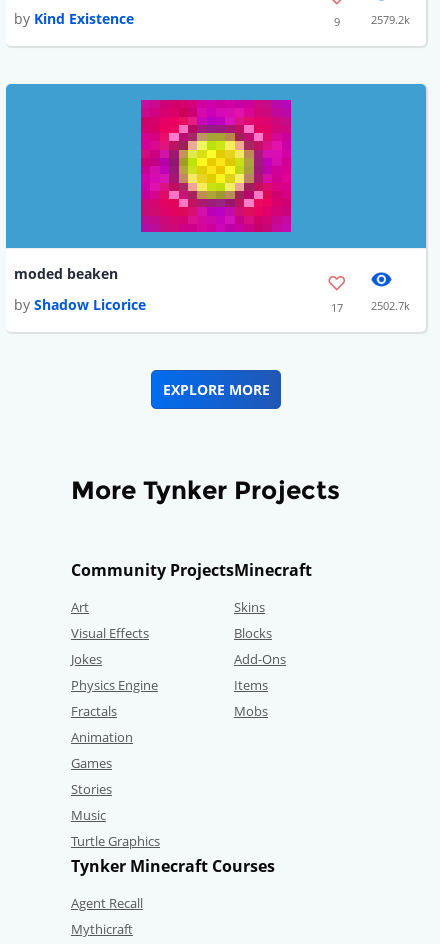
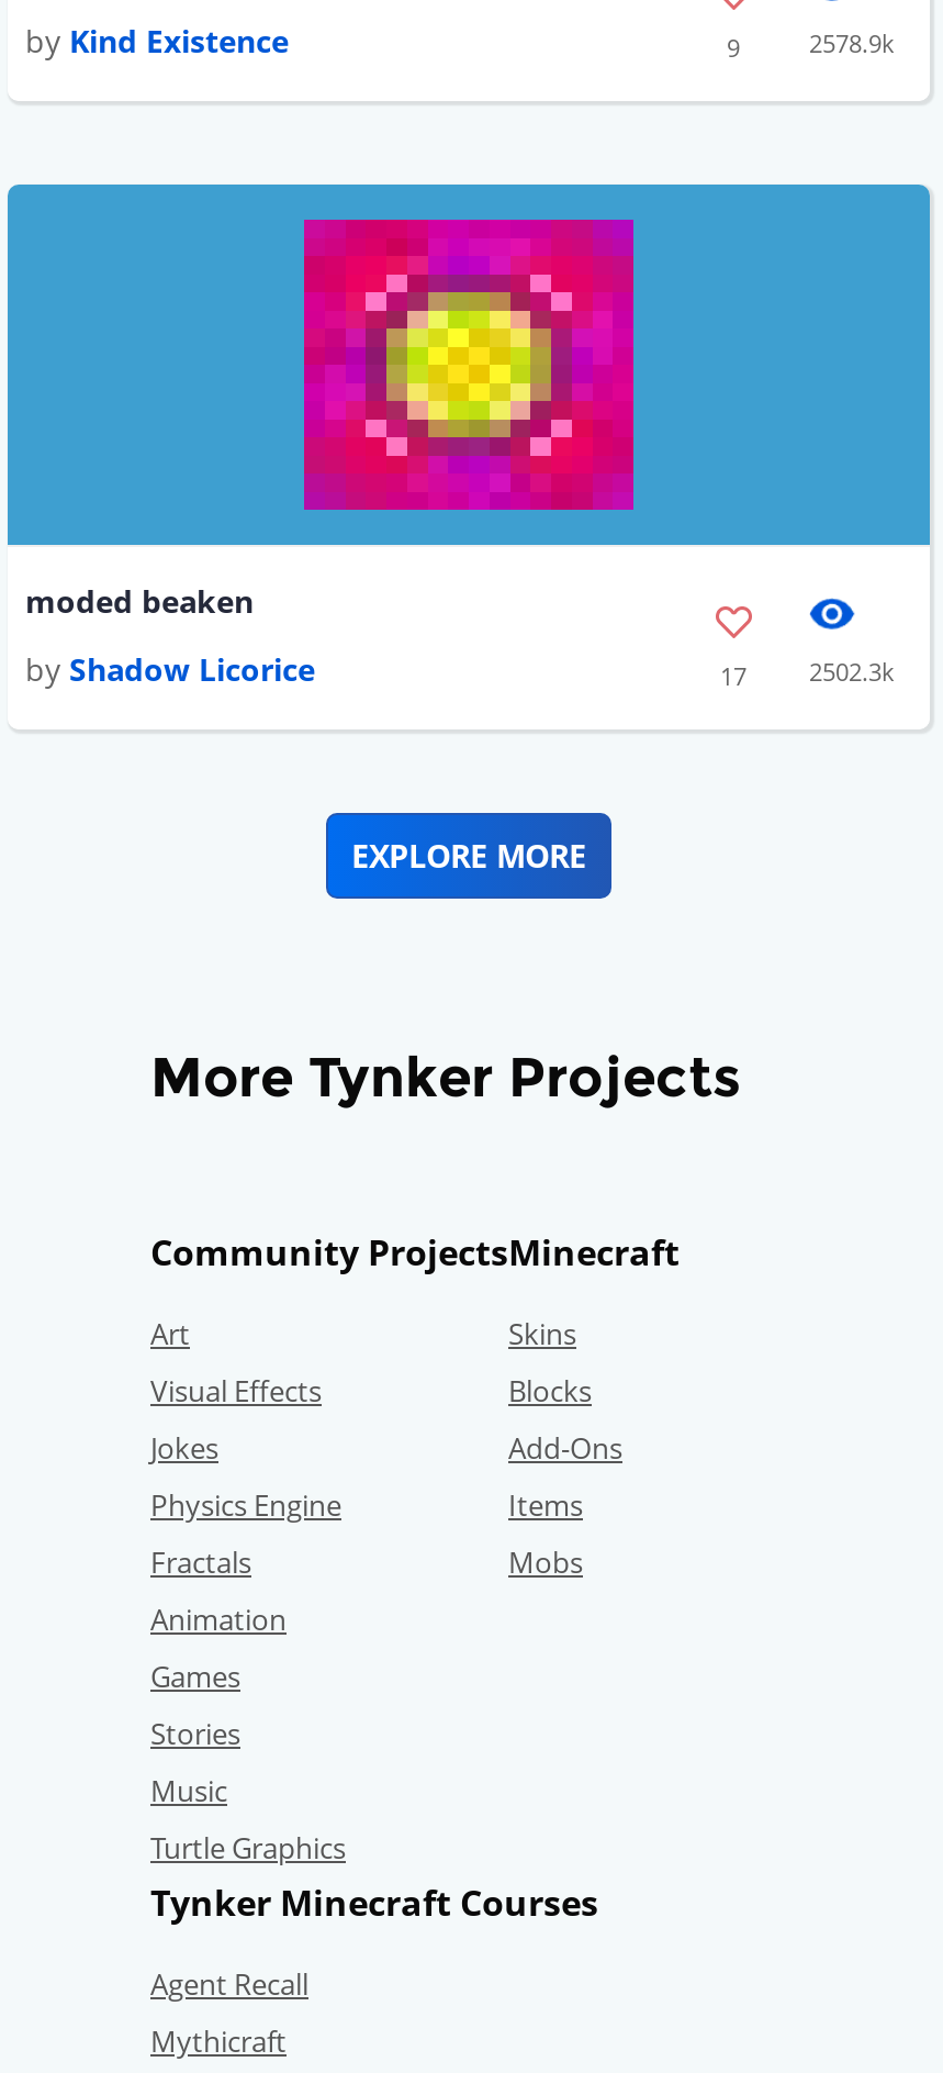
- 2579.2k
+ 2578.9k

- 17 2502.7k
+ 17 2502.3k
